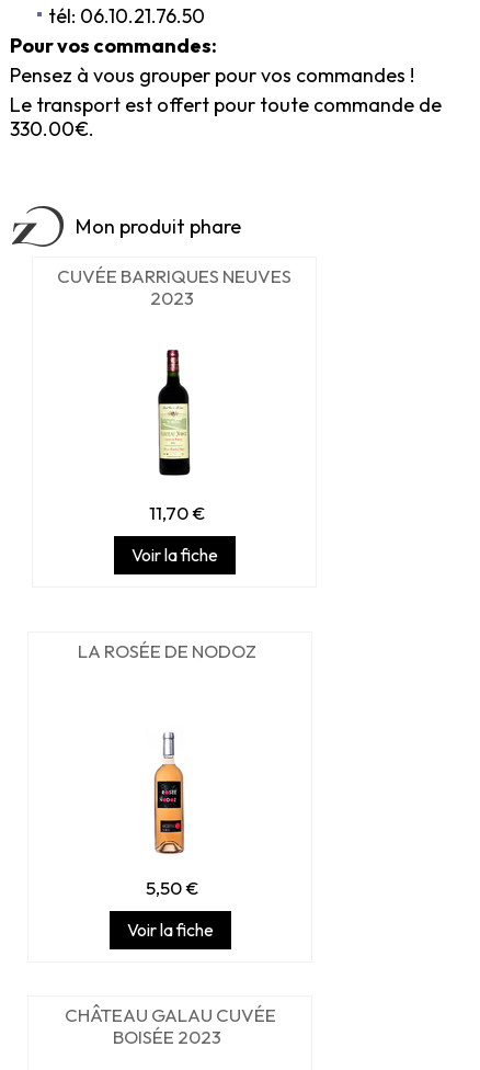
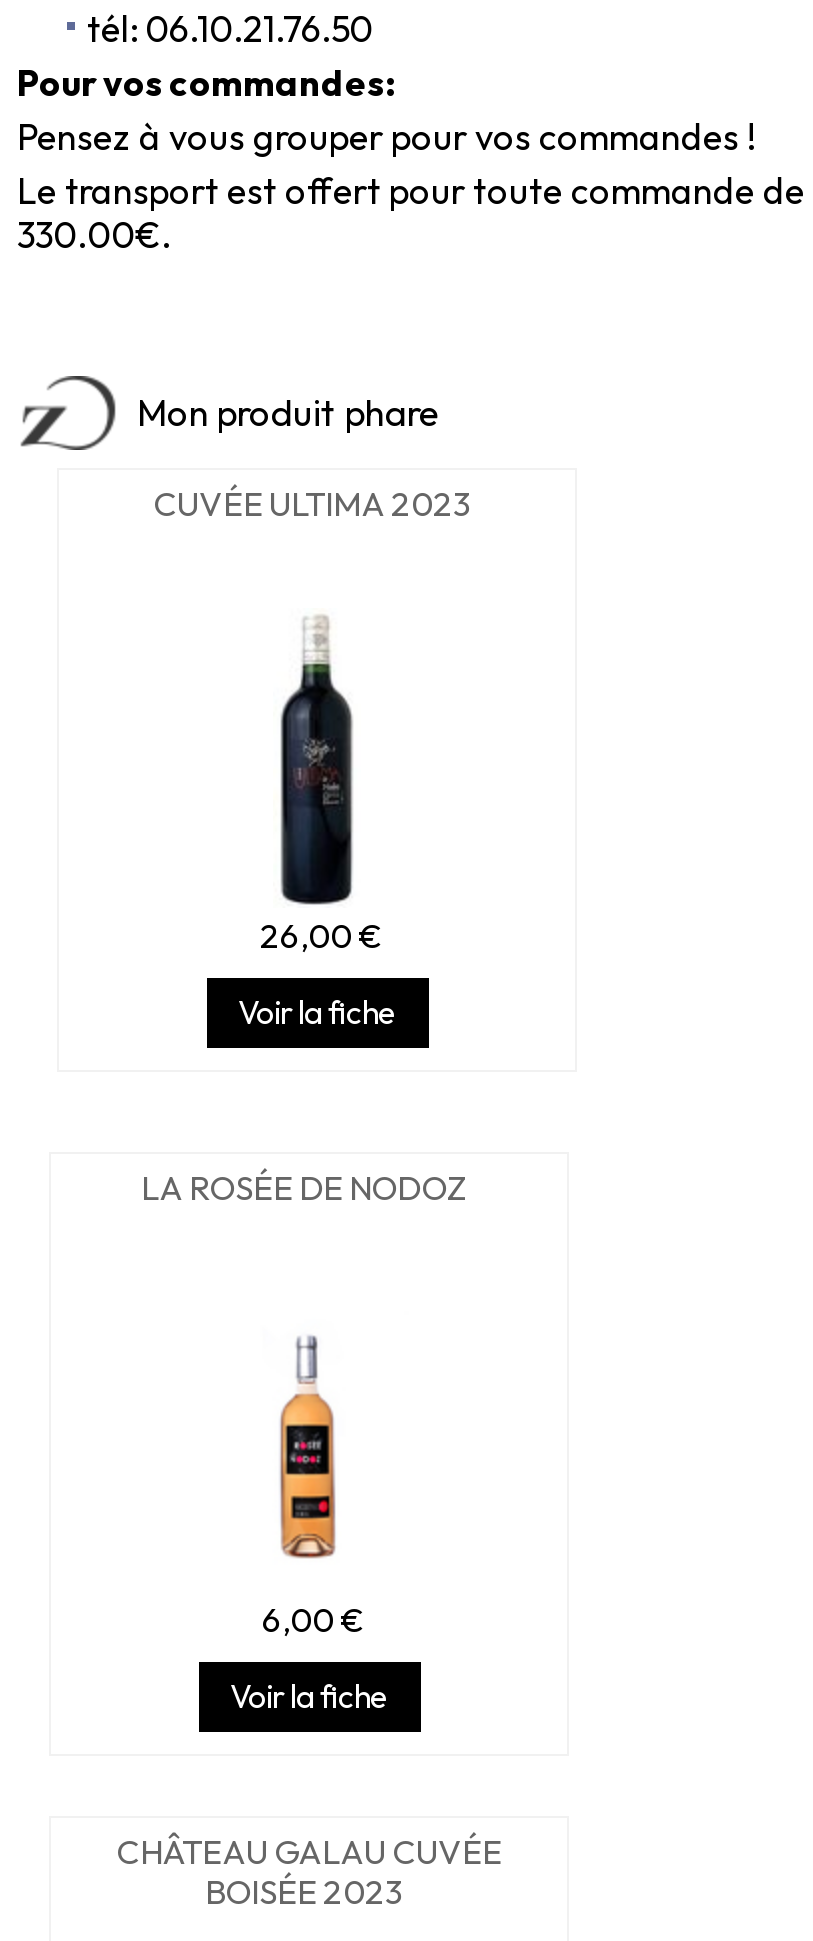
- CUVÉE BARRIQUES NEUVES
- 2023
+ CUVÉE ULTIMA 2023

- [image]
- 11,70 €
+ [image]
+ 26,00 €

- 5,50 €
+ 6,00 €
